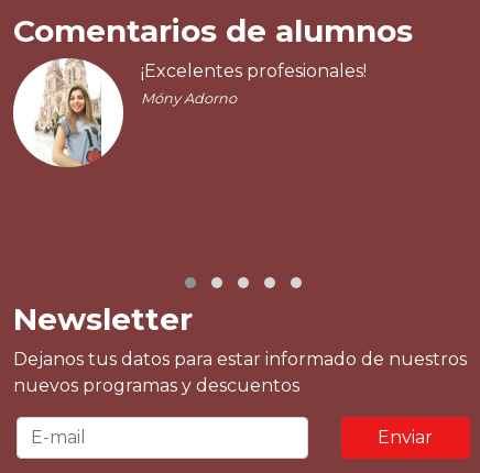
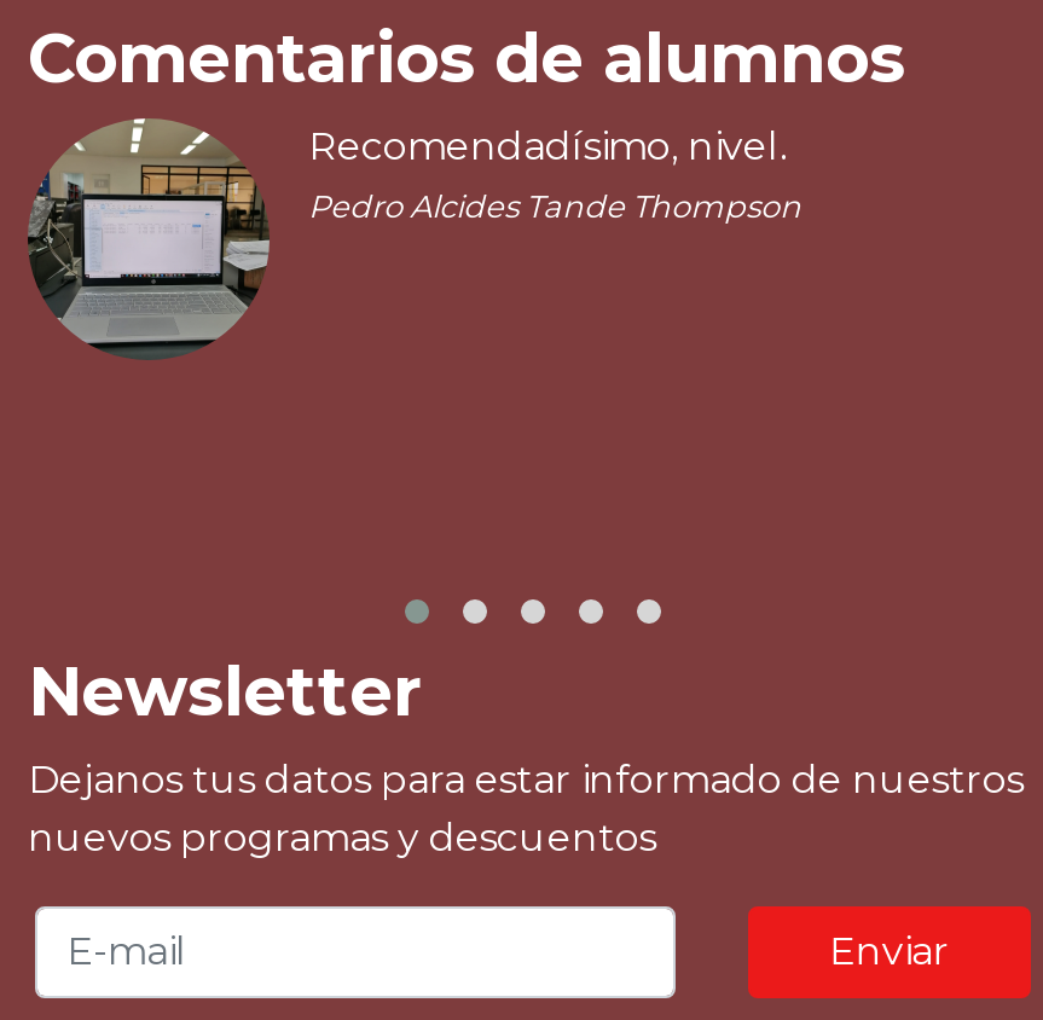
- [image]
- ¡Excelentes profesionales!
- Móny Adorno
+ [image]
+ Recomendadísimo, nivel.
+ Pedro Alcides Tande Thompson
